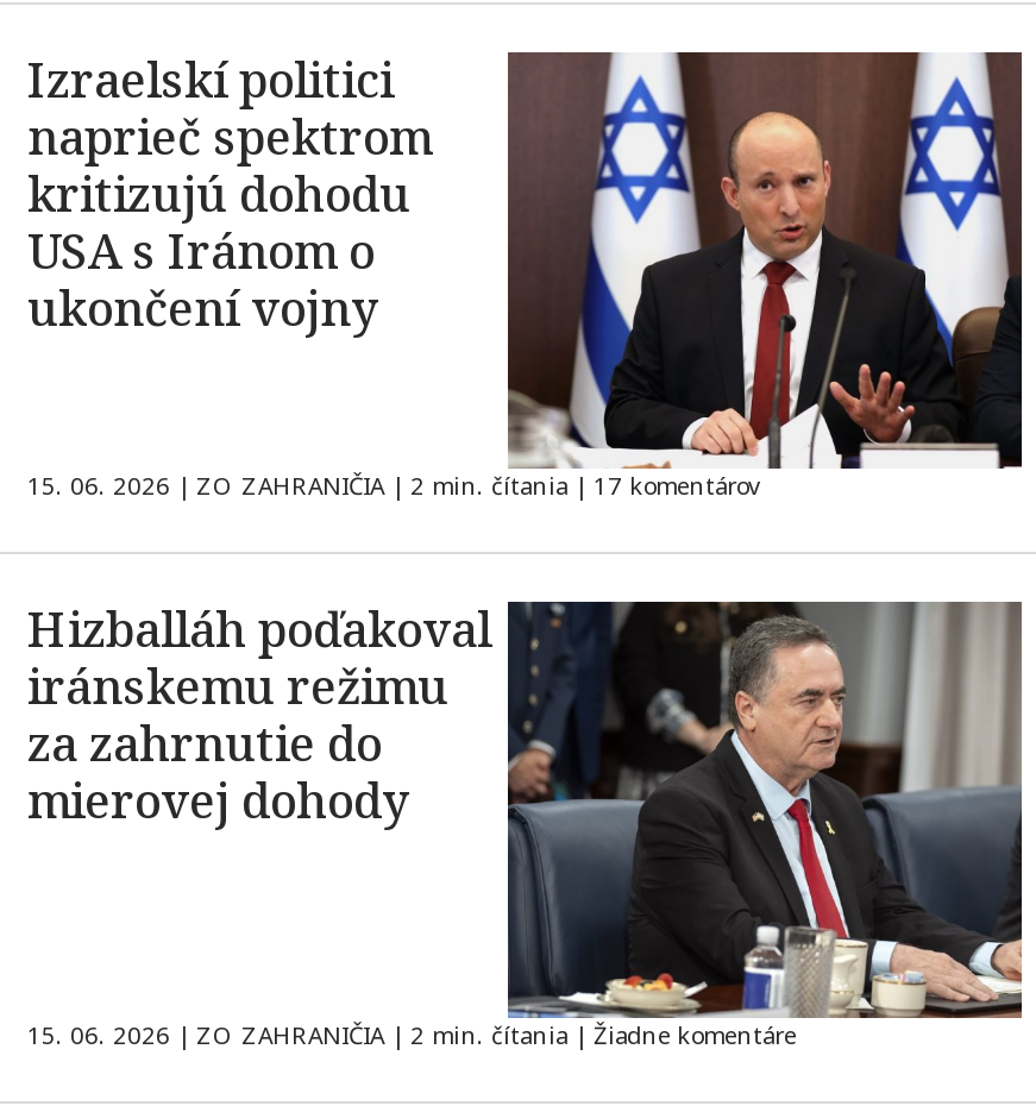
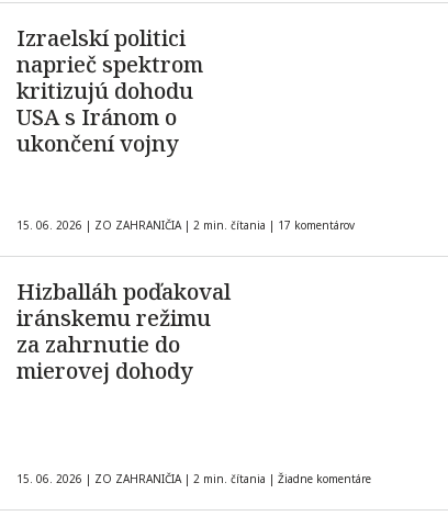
- [image]

- [image]
